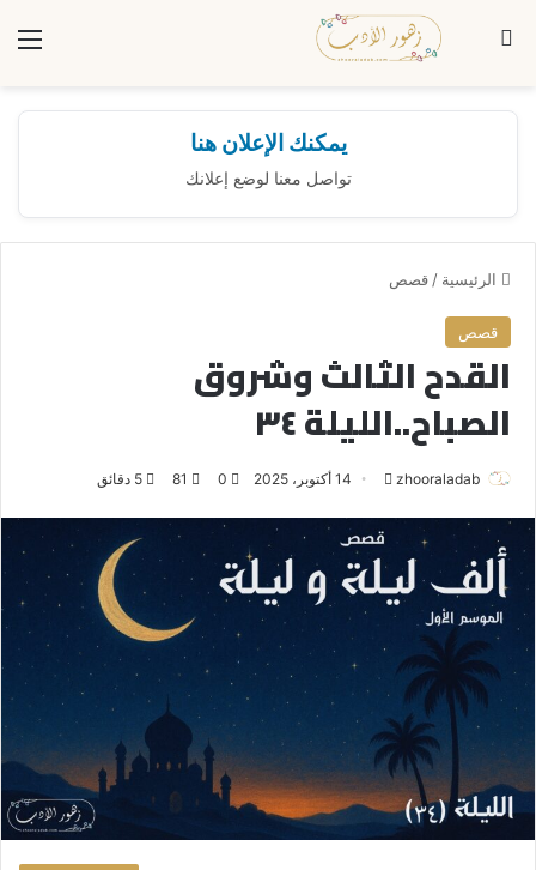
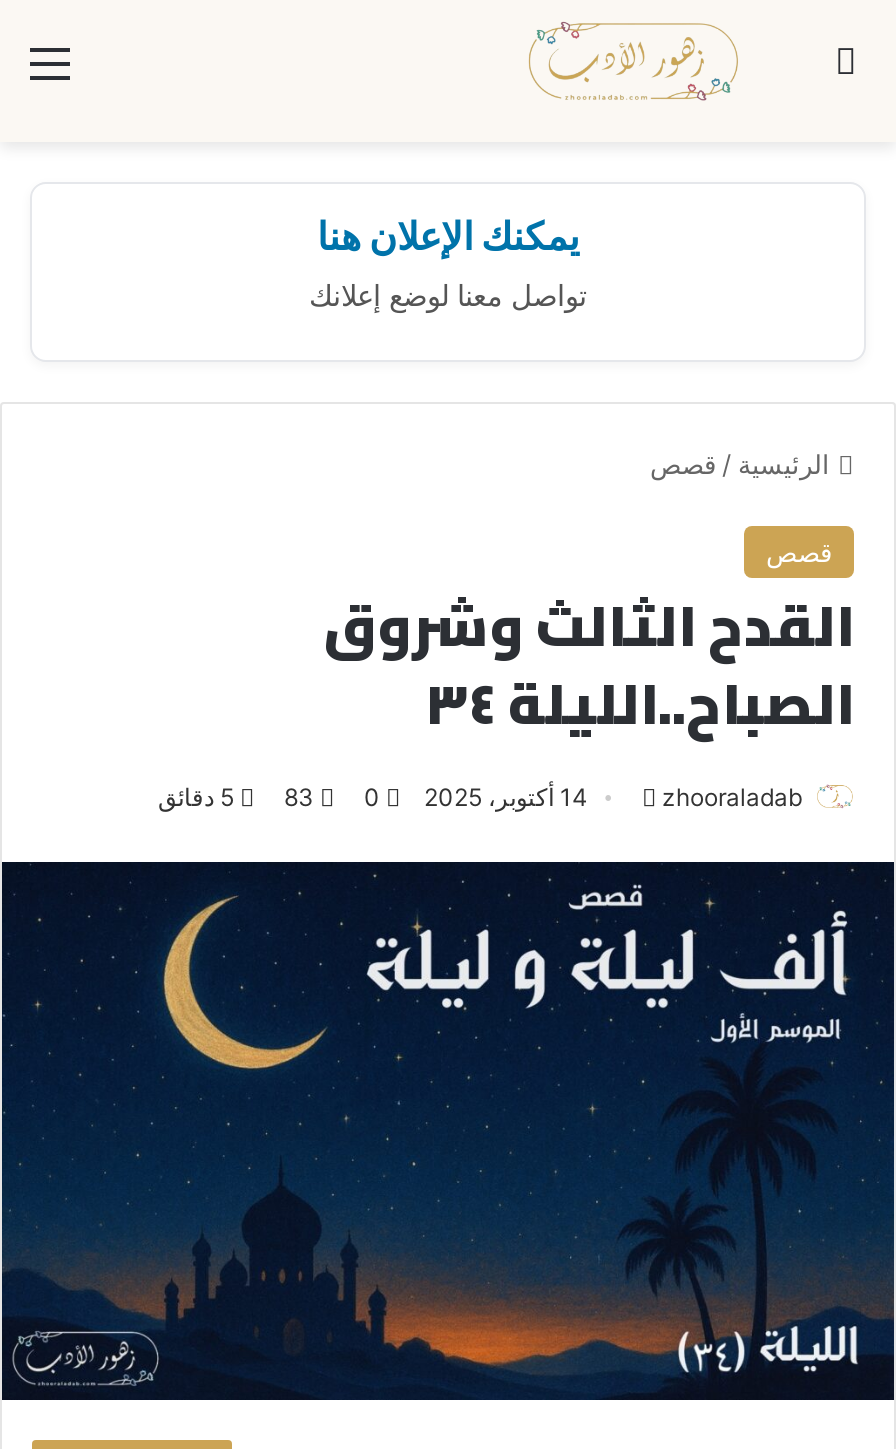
- 81
+ 83
